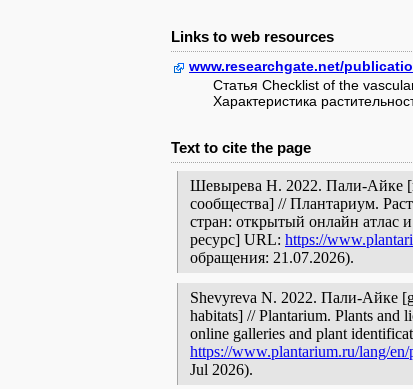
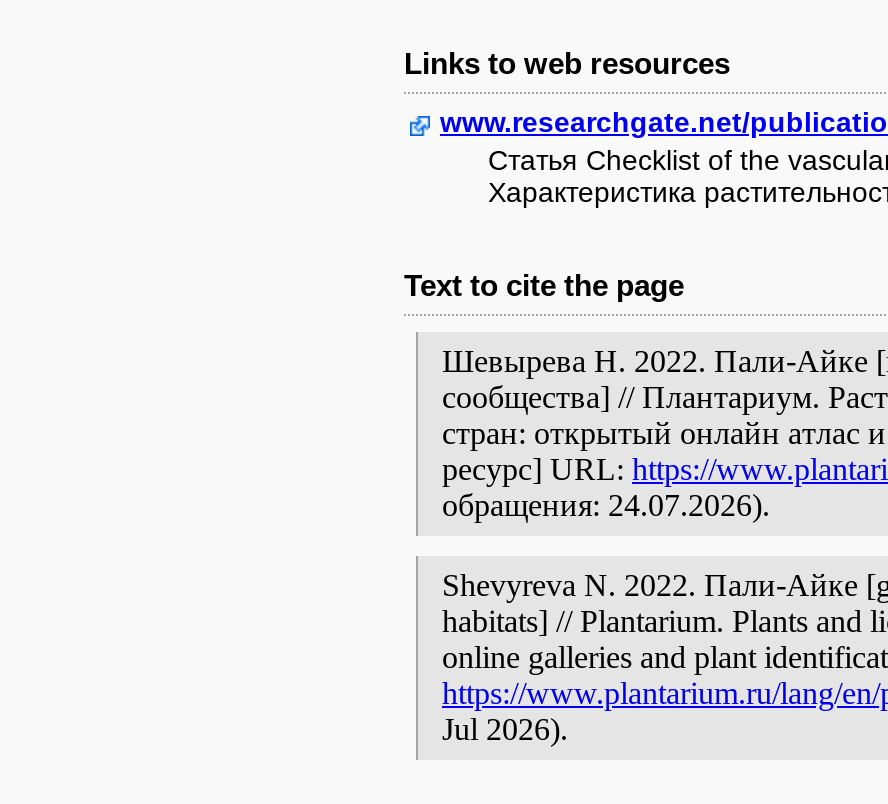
- обращения: 21.07.2026).
+ обращения: 24.07.2026).
